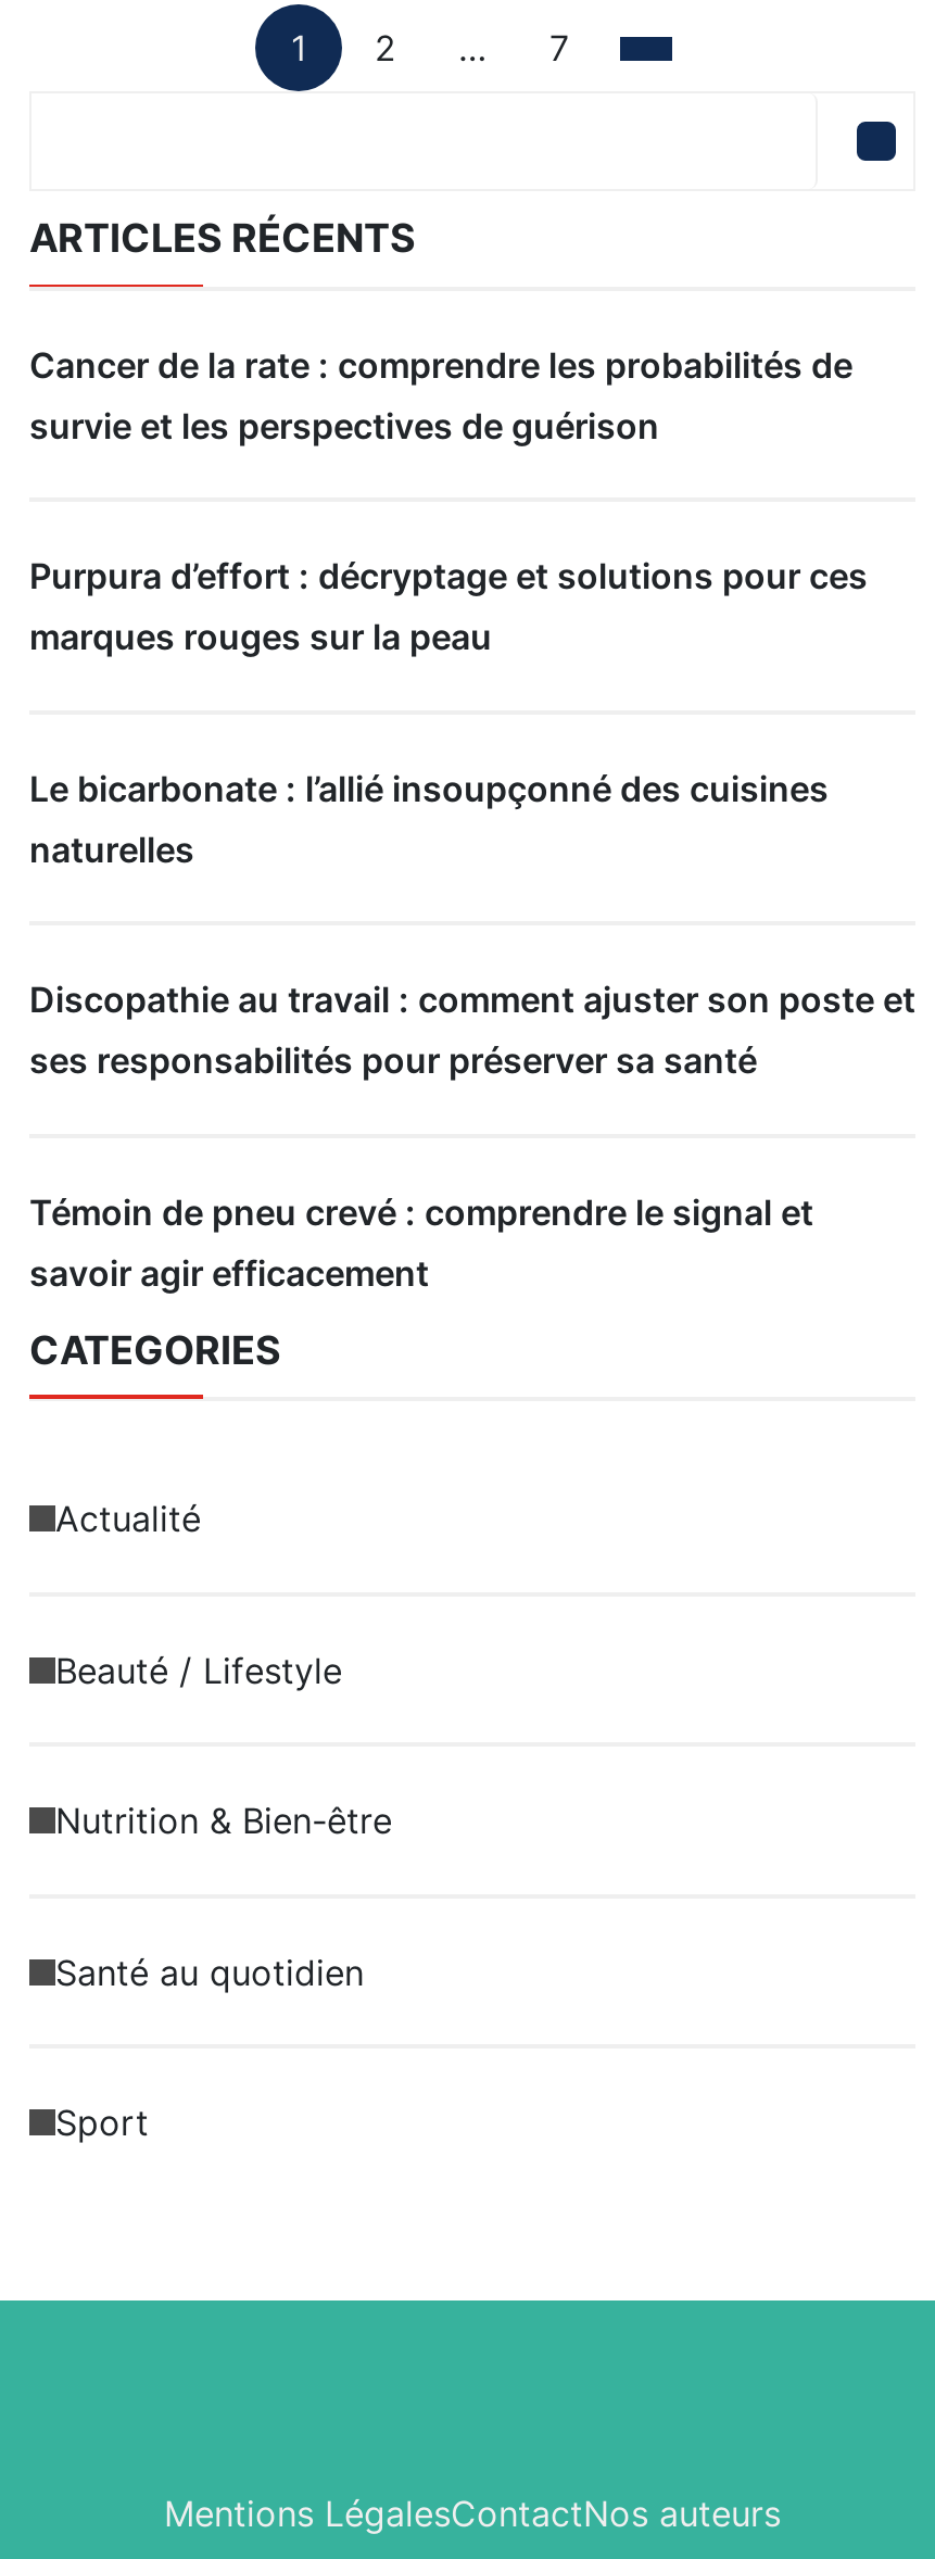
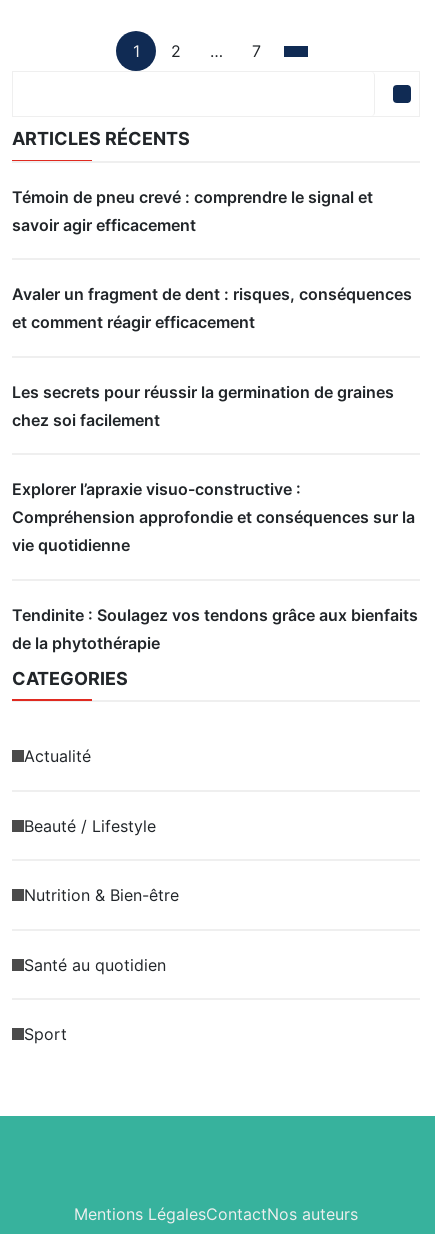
- Cancer de la rate : comprendre les probabilités de
- survie et les perspectives de guérison
- Purpura d’effort : décryptage et solutions pour ces
- marques rouges sur la peau
- Le bicarbonate : l’allié insoupçonné des cuisines
- naturelles
- Discopathie au travail : comment ajuster son poste et
- ses responsabilités pour préserver sa santé

moved up: Témoin de pneu crevé : comprendre le signal et | savoir agir efficacement

+ Avaler un fragment de dent : risques, conséquences
+ et comment réagir efficacement
+ Les secrets pour réussir la germination de graines
+ chez soi facilement
+ Explorer l’apraxie visuo-constructive :
+ Compréhension approfondie et conséquences sur la
+ vie quotidienne
+ Tendinite : Soulagez vos tendons grâce aux bienfaits
+ de la phytothérapie
